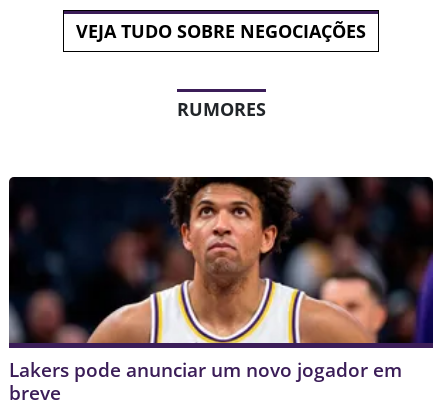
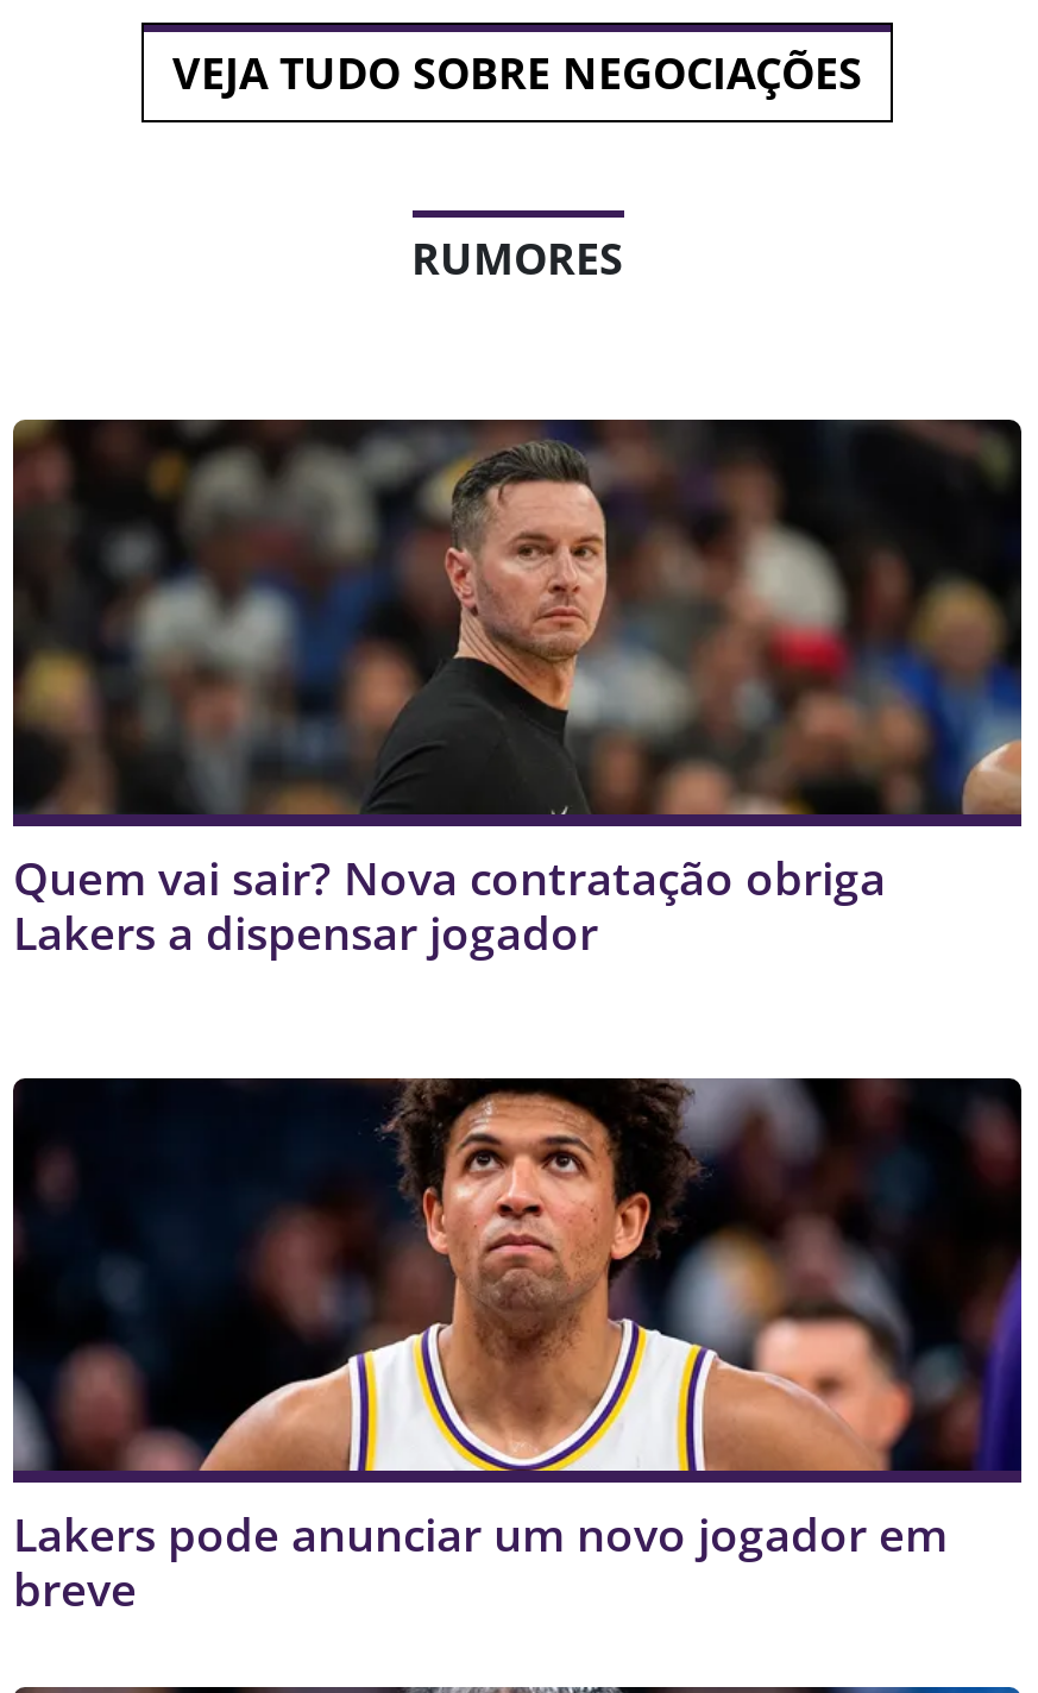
+ [image]
+ Quem vai sair? Nova contratação obriga
+ Lakers a dispensar jogador
